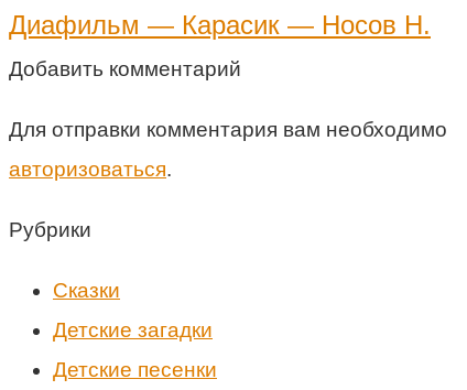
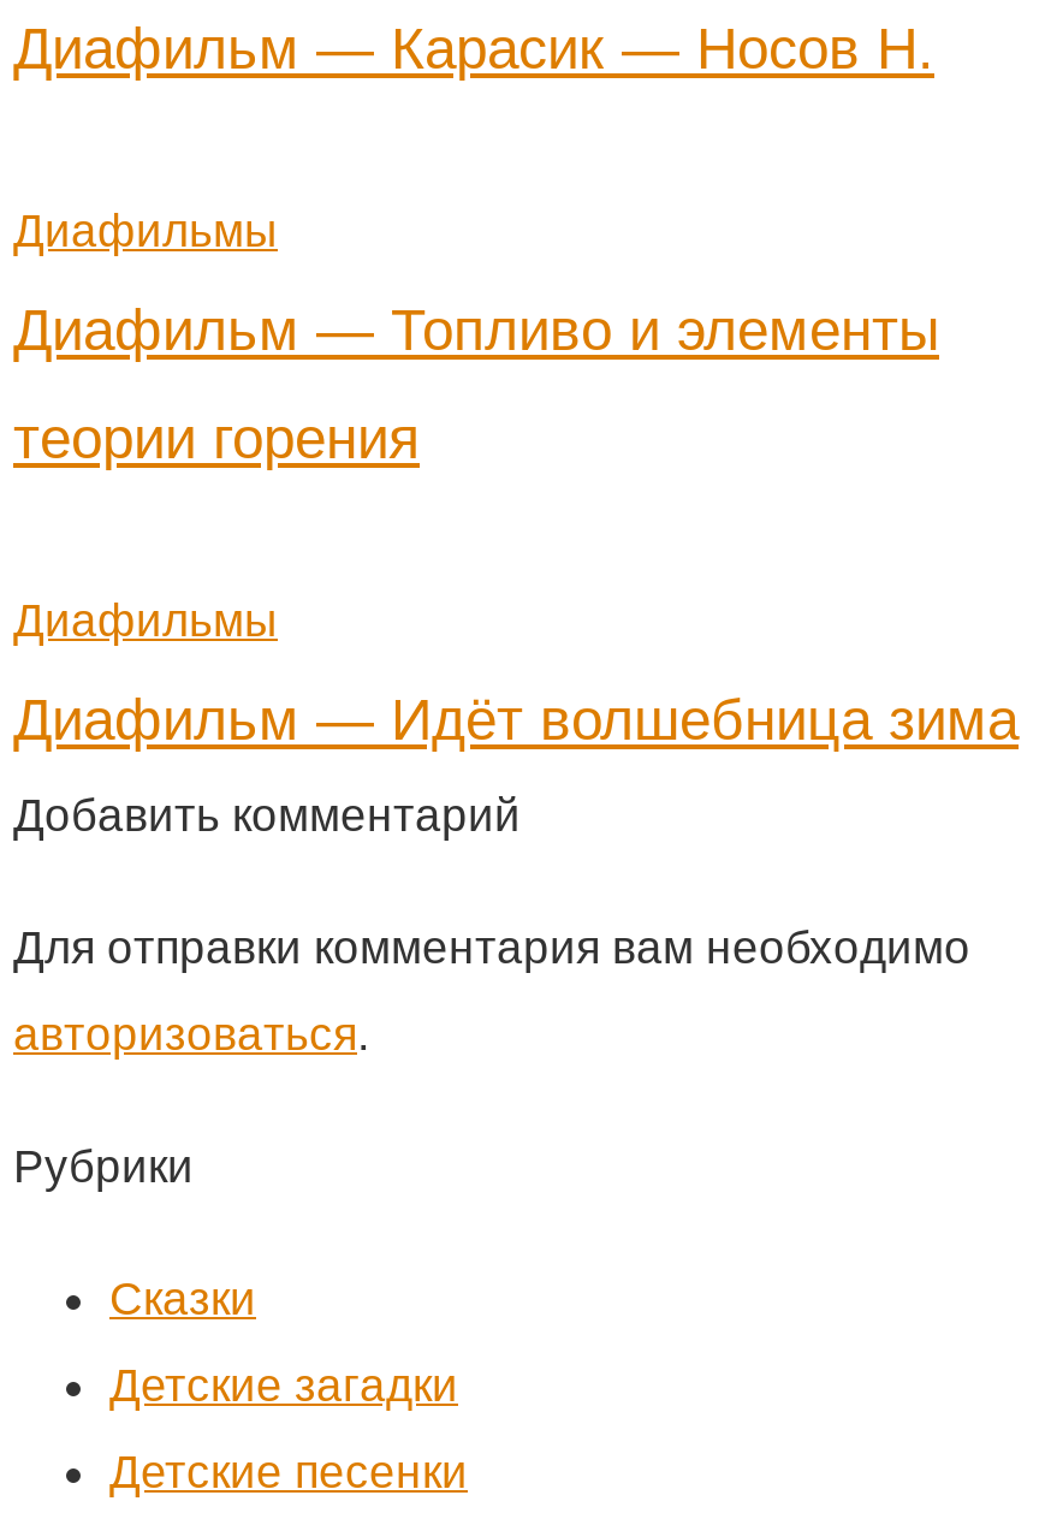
+ Диафильмы
+ Диафильм — Топливо и элементы
+ теории горения
+ Диафильмы
+ Диафильм — Идёт волшебница зима
